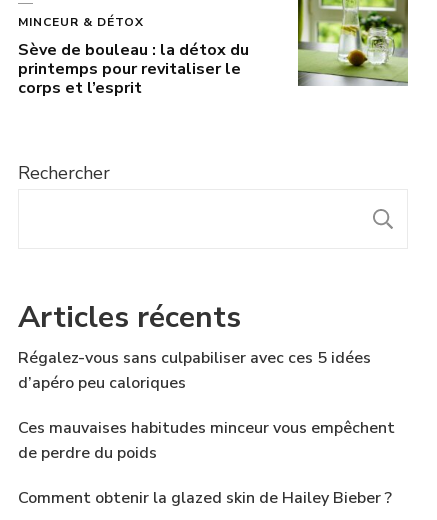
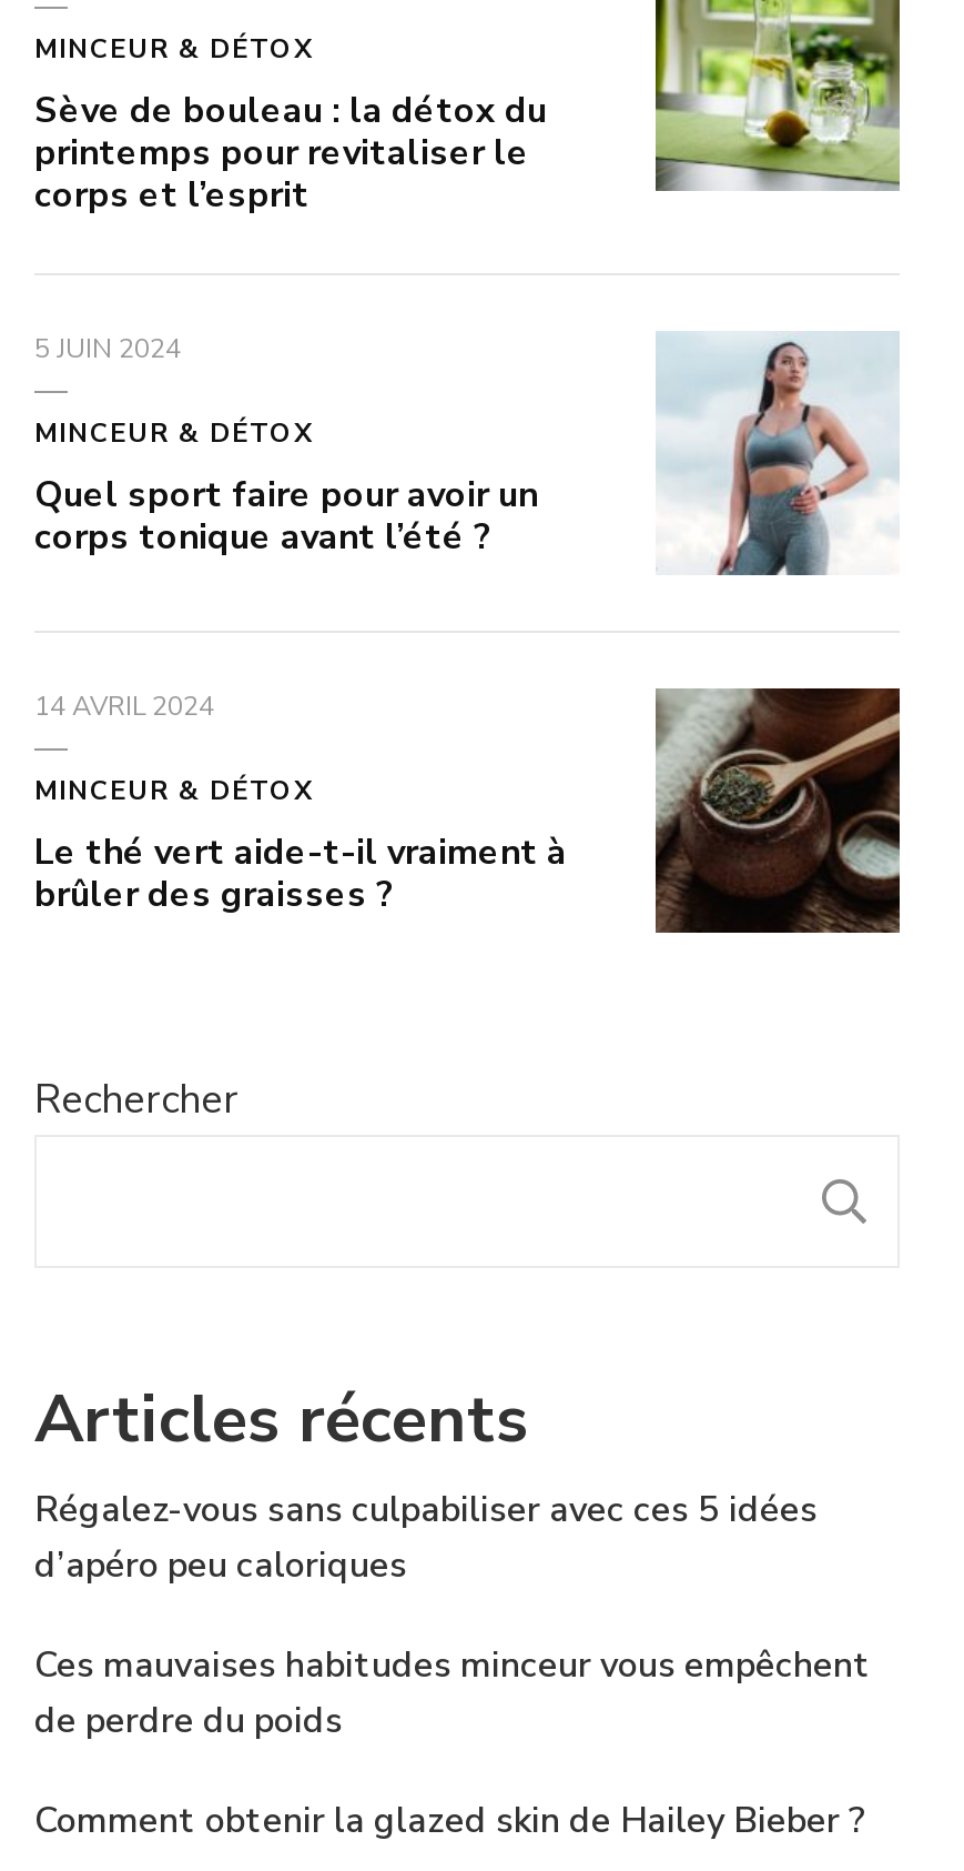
+ 5 JUIN 2024
+ MINCEUR & DÉTOX
+ Quel sport faire pour avoir un
+ corps tonique avant l’été ?

+ [image]
+ 14 AVRIL 2024
+ MINCEUR & DÉTOX
+ Le thé vert aide-t-il vraiment à
+ brûler des graisses ?

+ [image]
